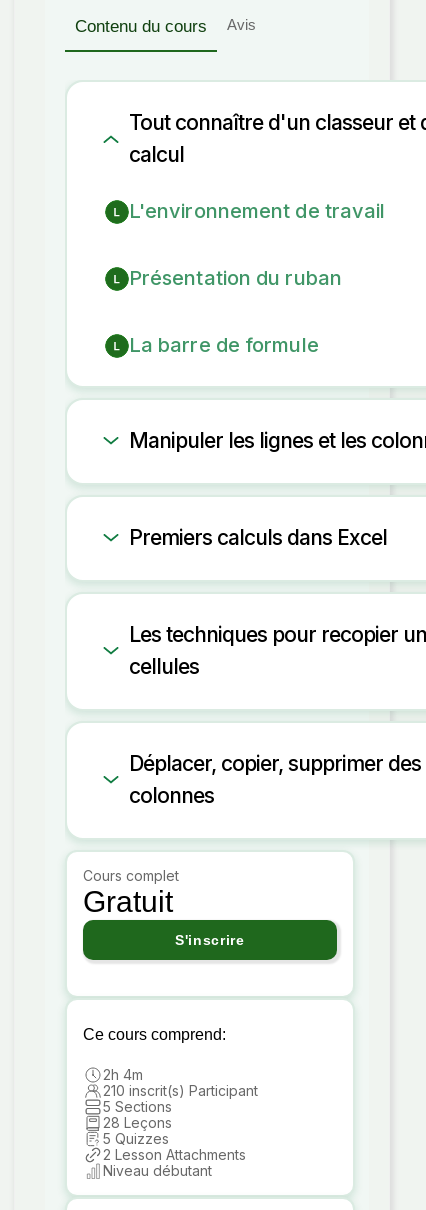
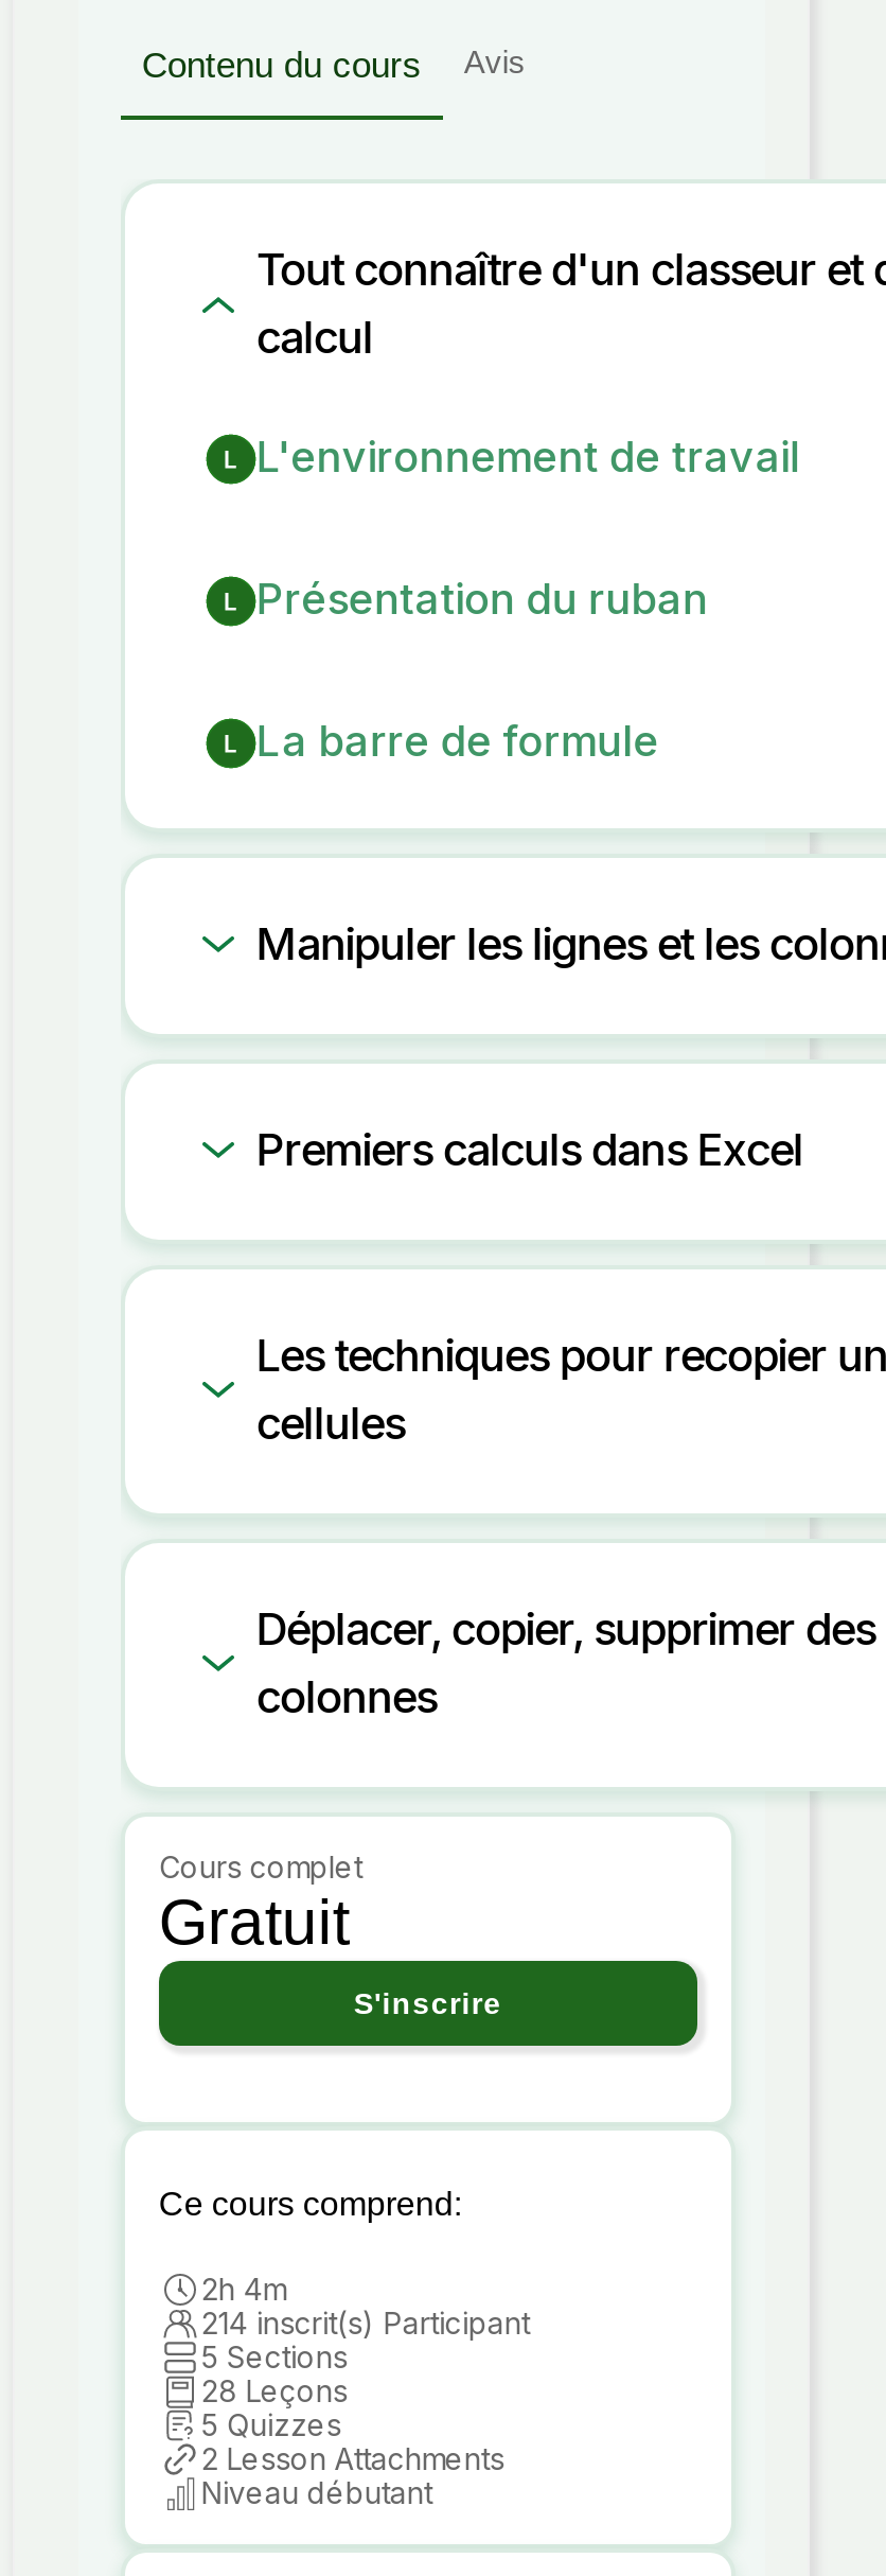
- 210 inscrit(s) Participant
+ 214 inscrit(s) Participant
